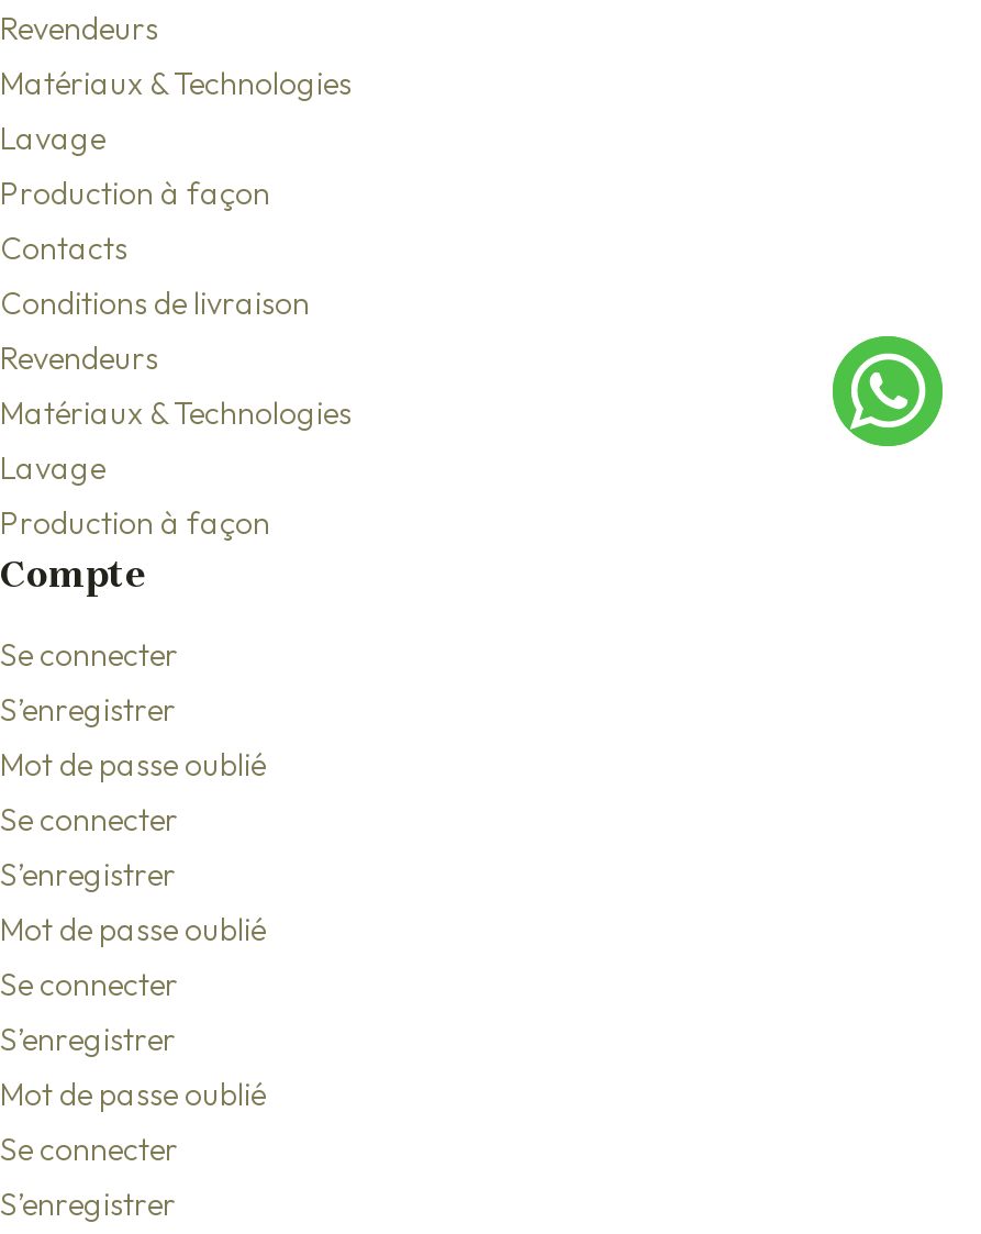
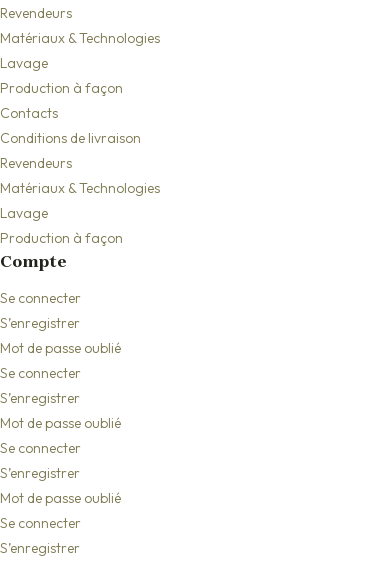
- [image]
